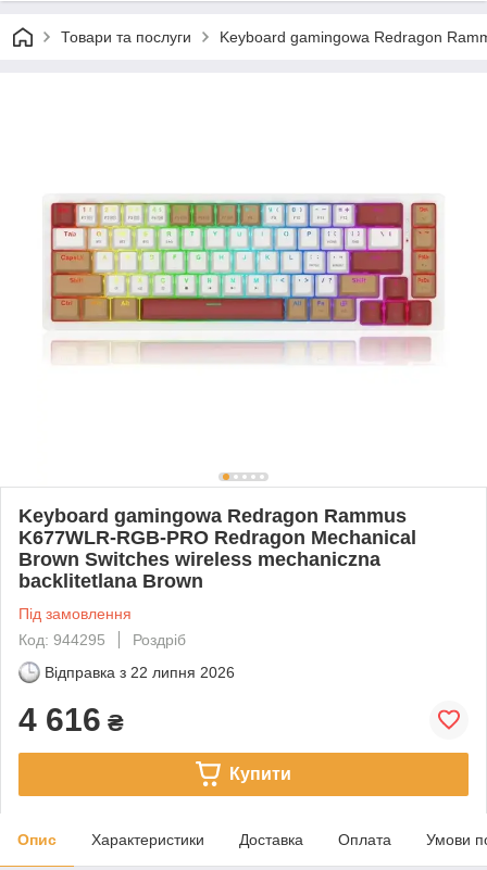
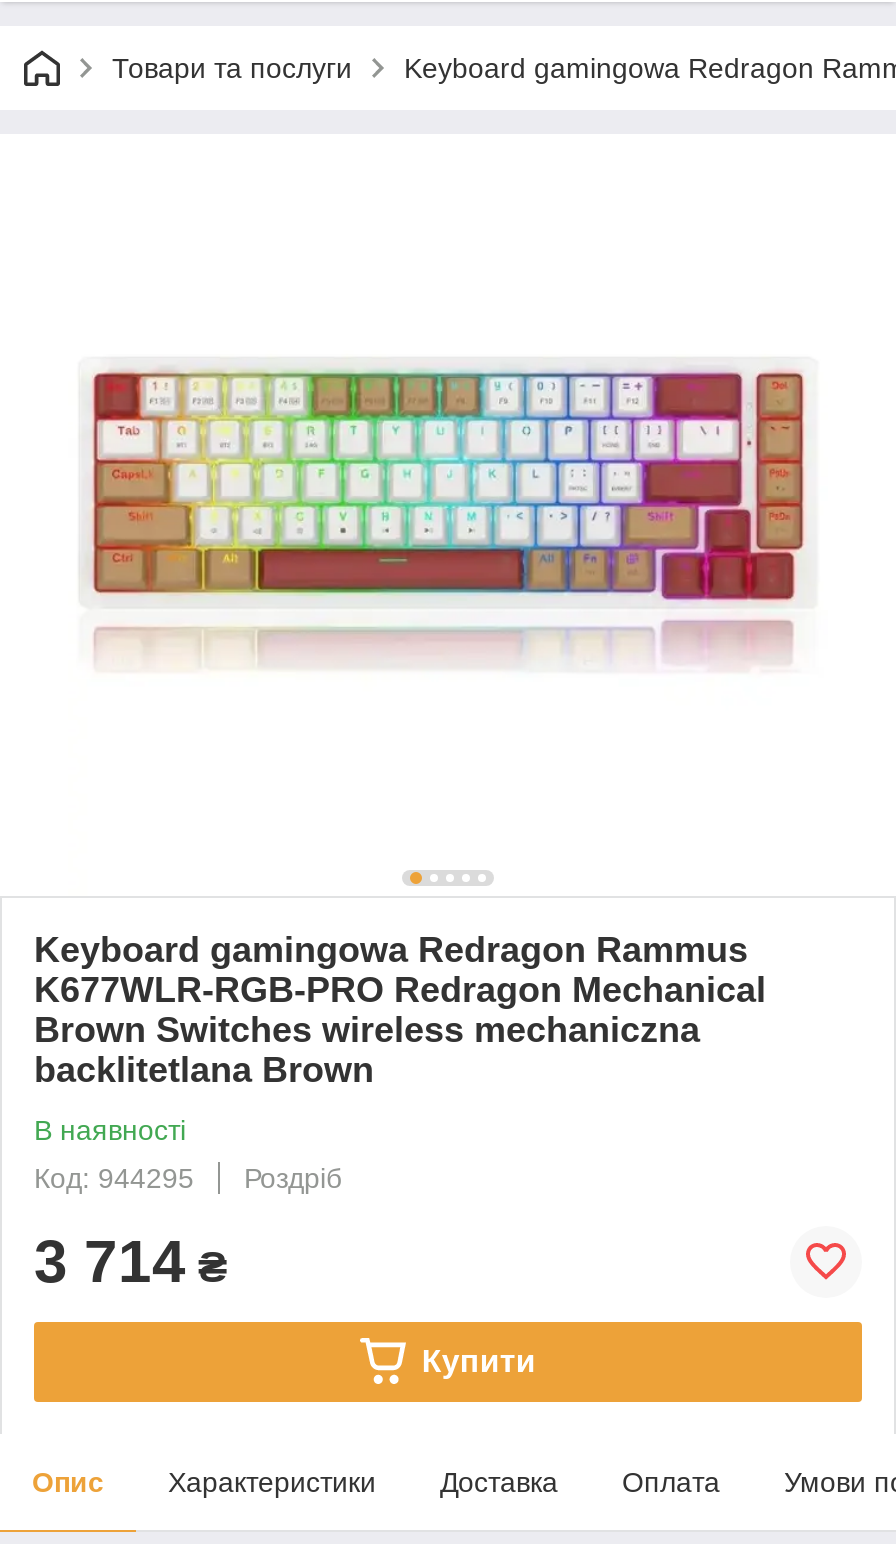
- Під замовлення
+ В наявності

- Відправка з 22 липня 2026
- 4 616 ₴
+ 3 714 ₴
